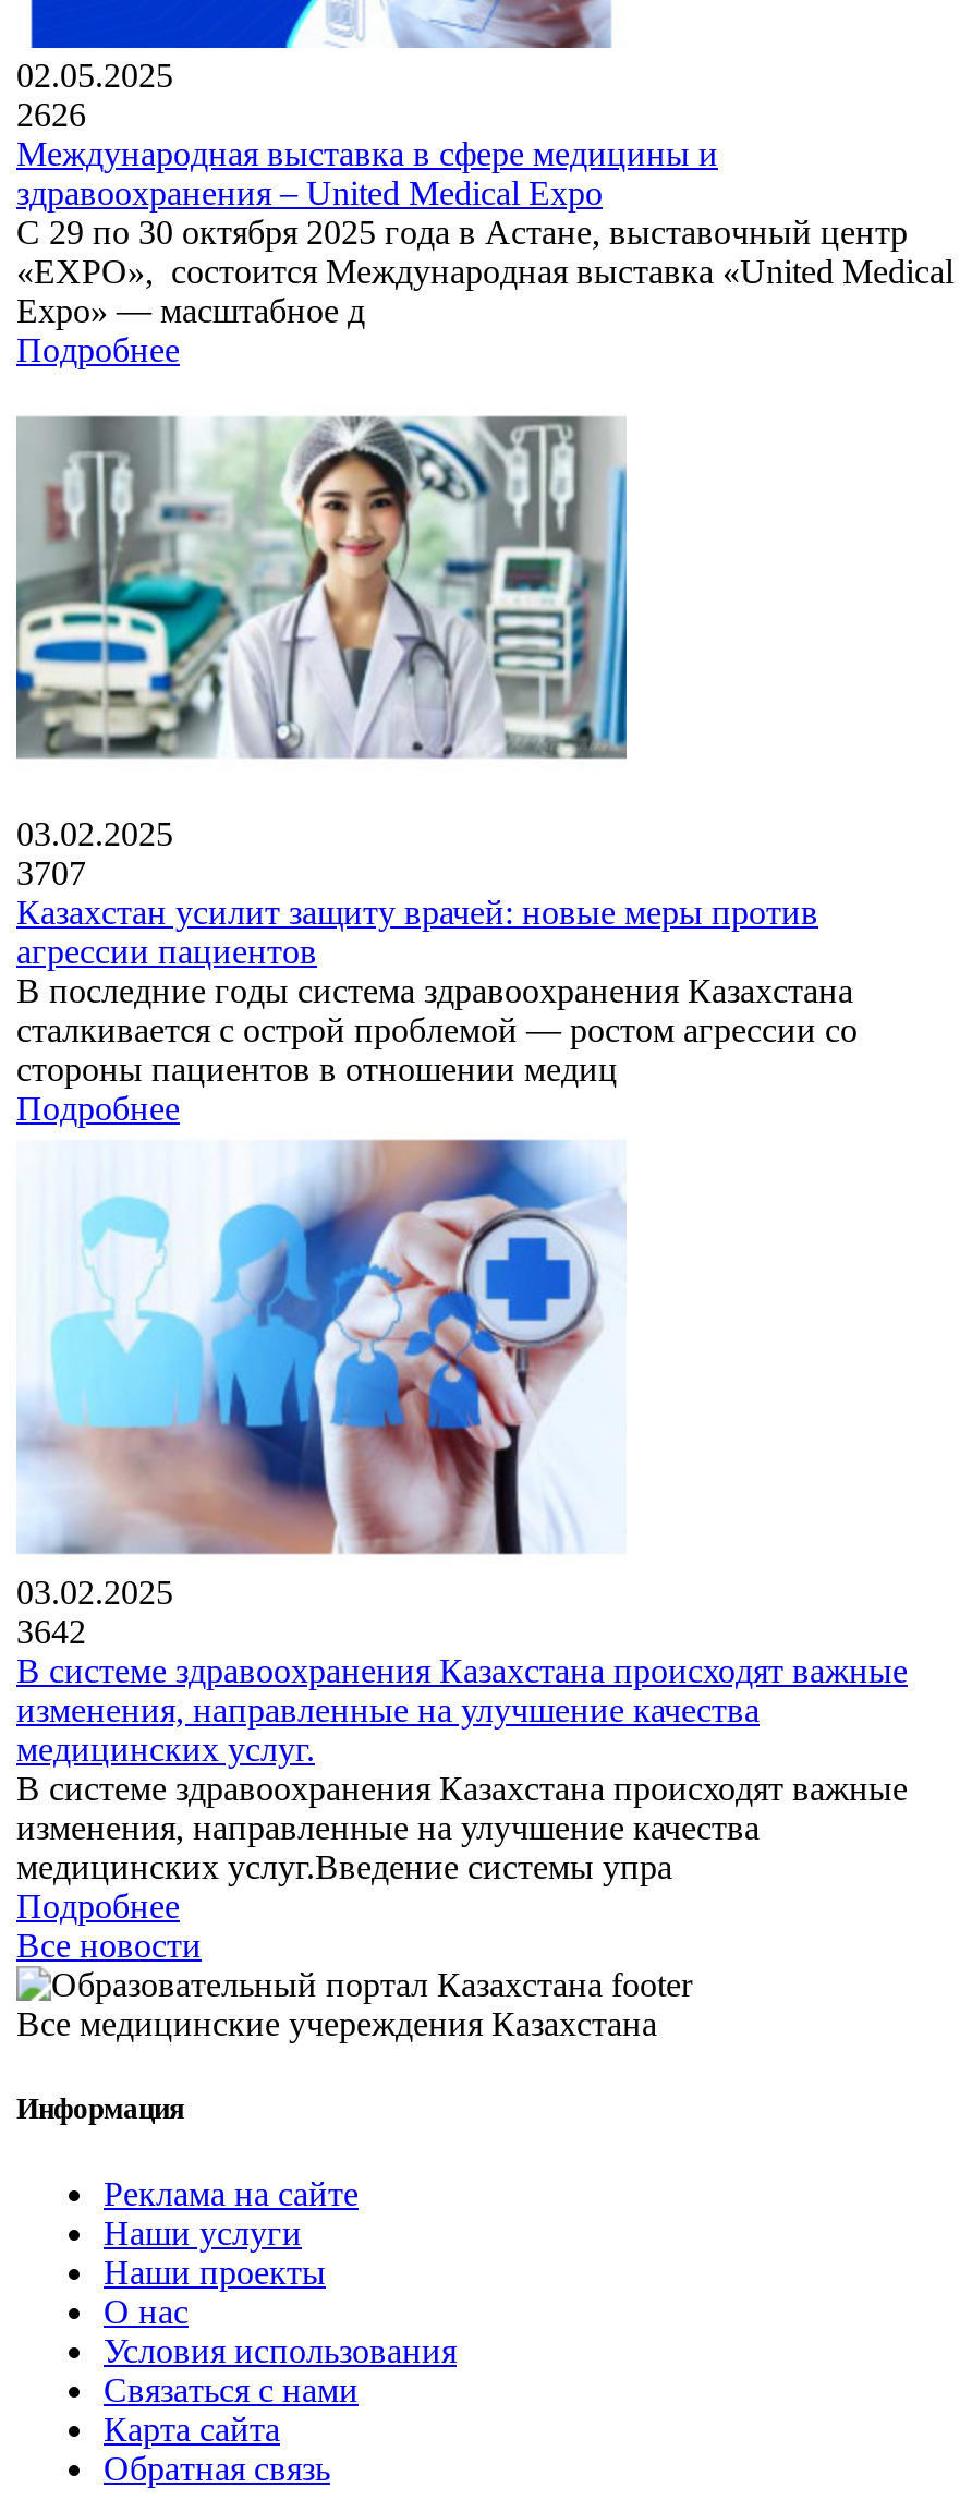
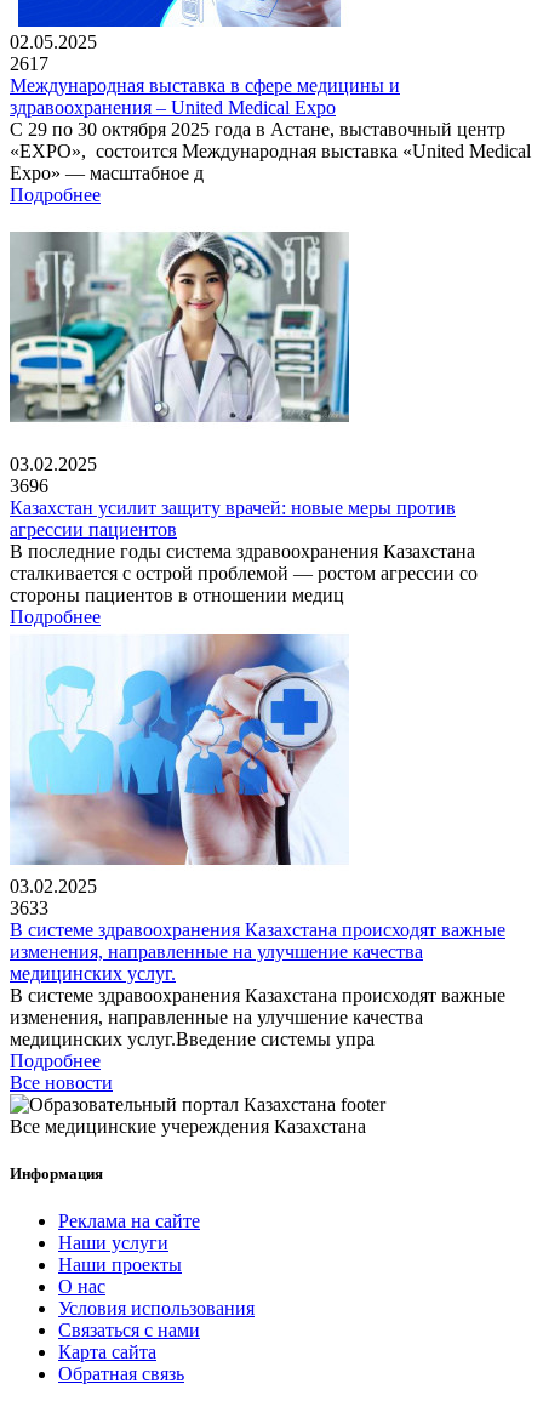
- 2626
+ 2617

- 3707
+ 3696

- 3642
+ 3633
